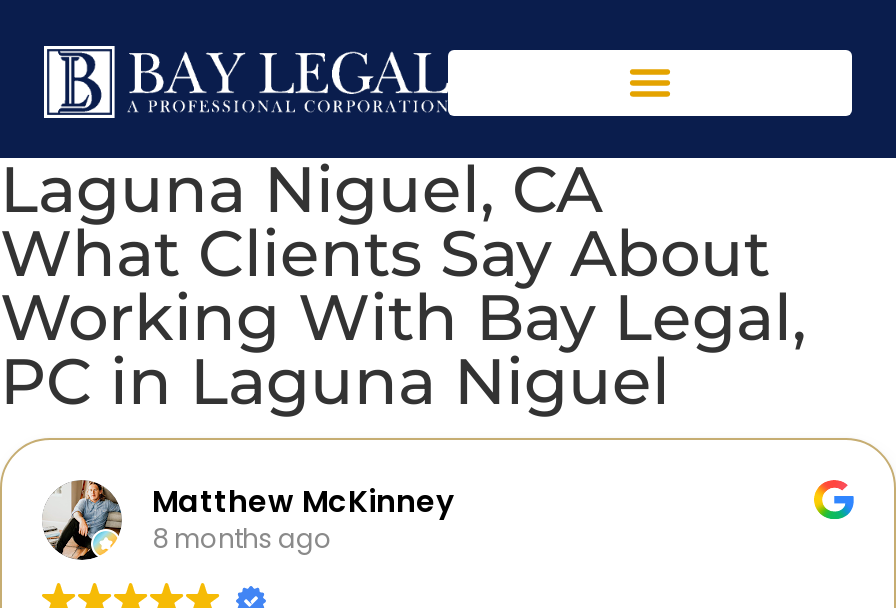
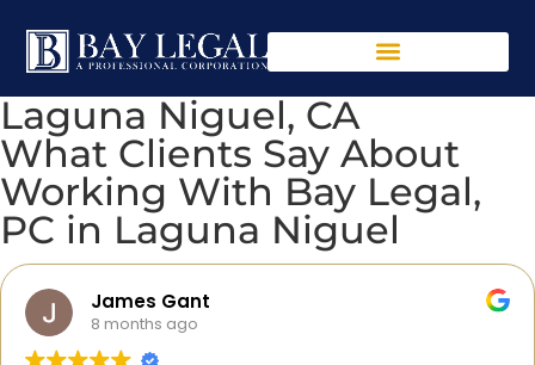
- [image]
- Matthew McKinney
+ [image]
+ James Gant
